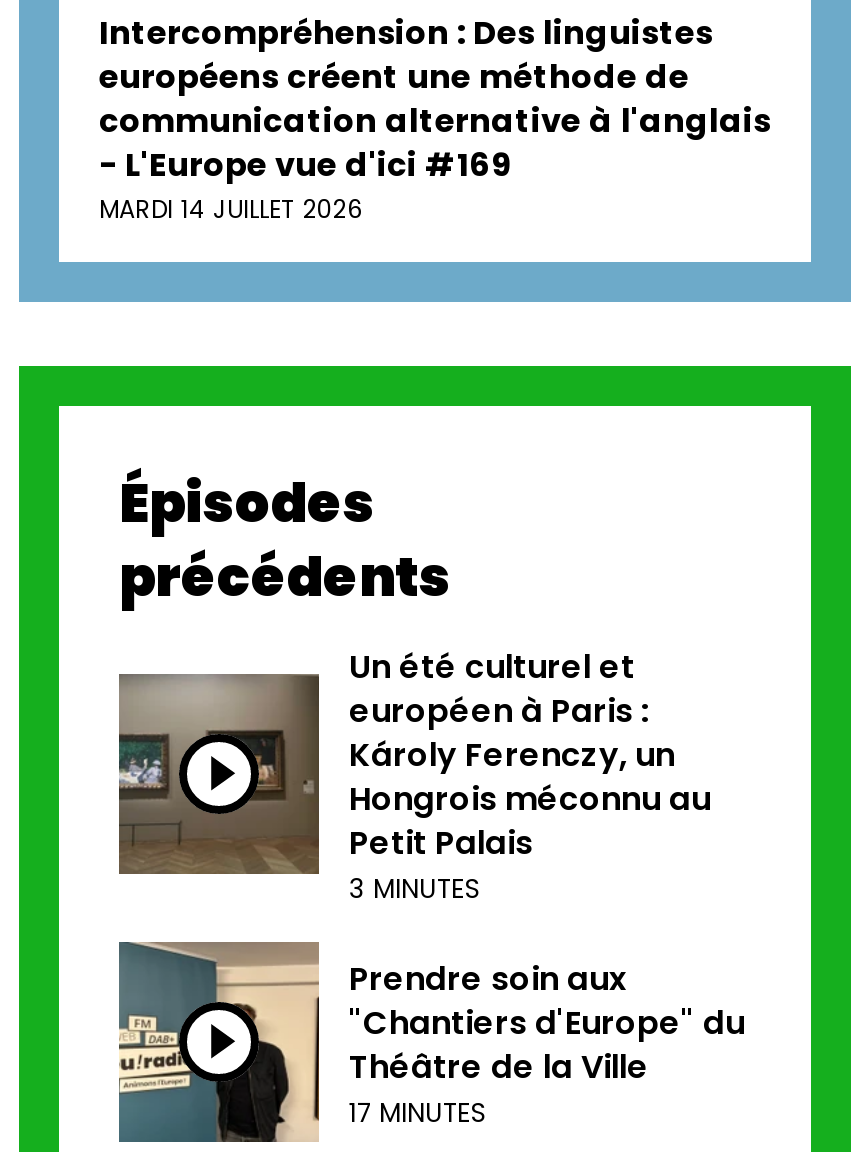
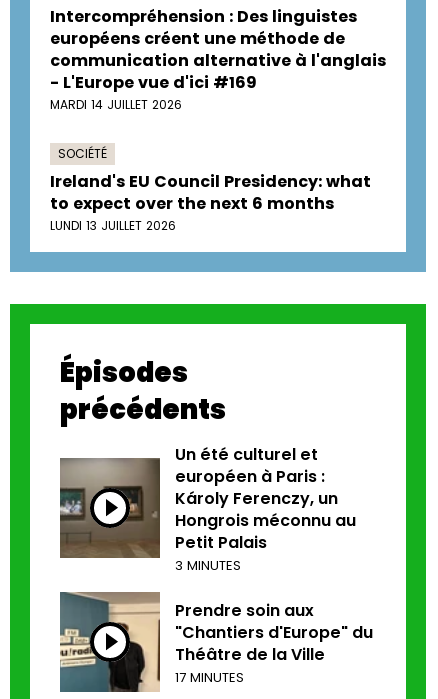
+ SOCIÉTÉ
+ Ireland's EU Council Presidency: what
+ to expect over the next 6 months
+ LUNDI 13 JUILLET 2026
